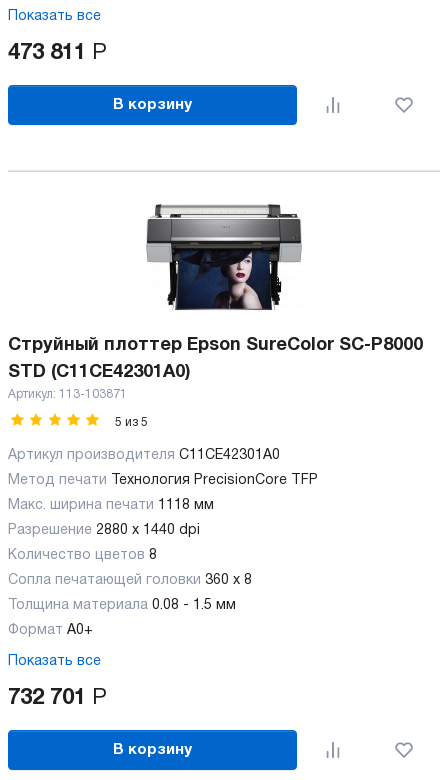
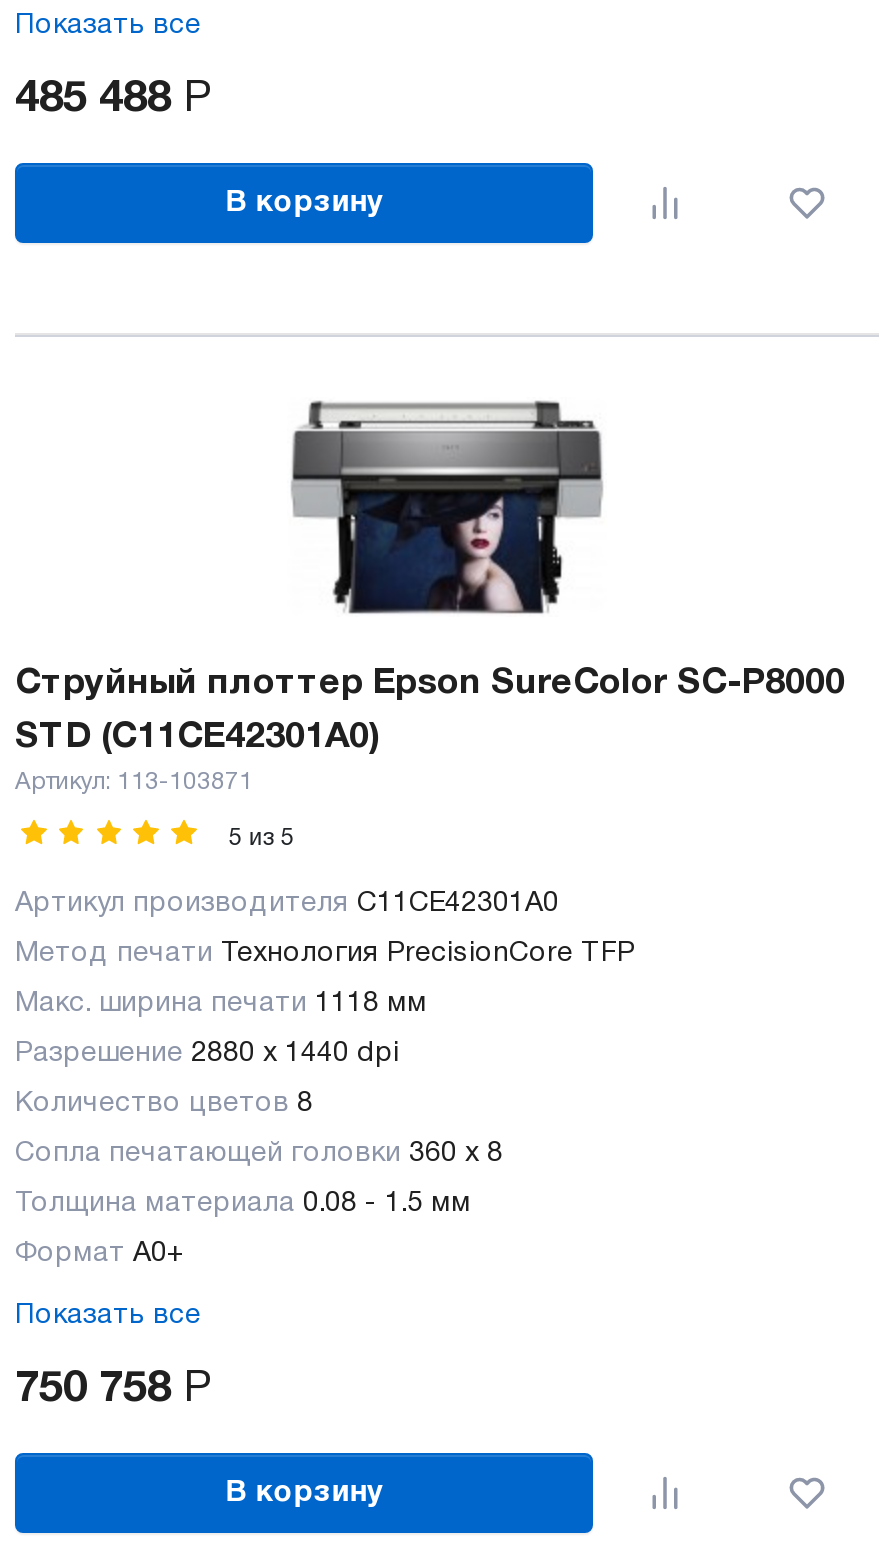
- 473 811 Р
+ 485 488 Р

- 732 701 Р
+ 750 758 Р
